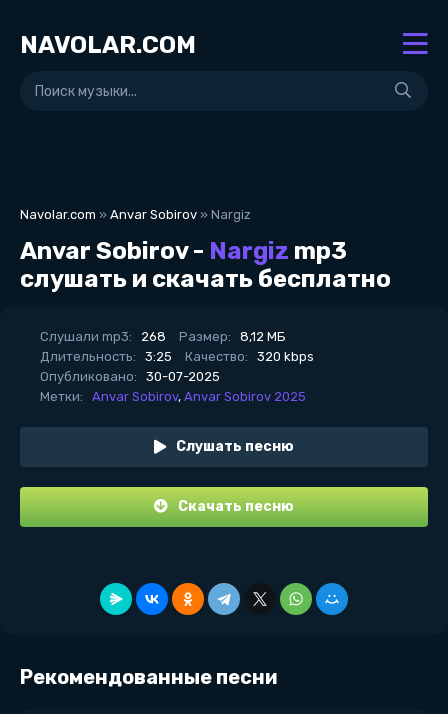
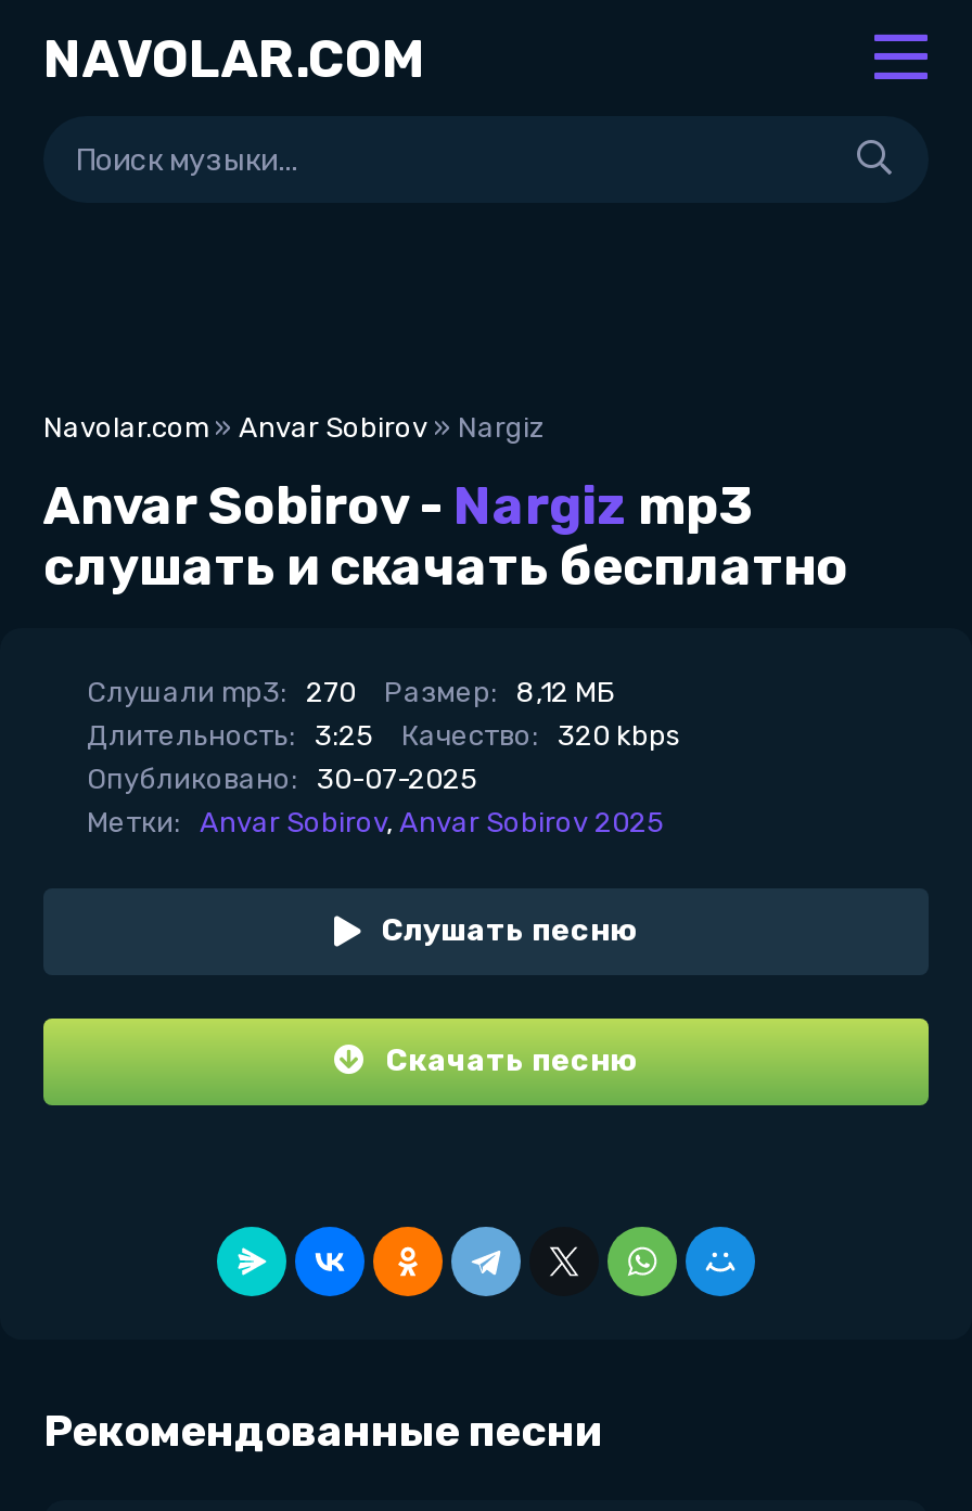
- Слушали mp3: 268 Размер: 8,12 МБ
+ Слушали mp3: 270 Размер: 8,12 МБ
